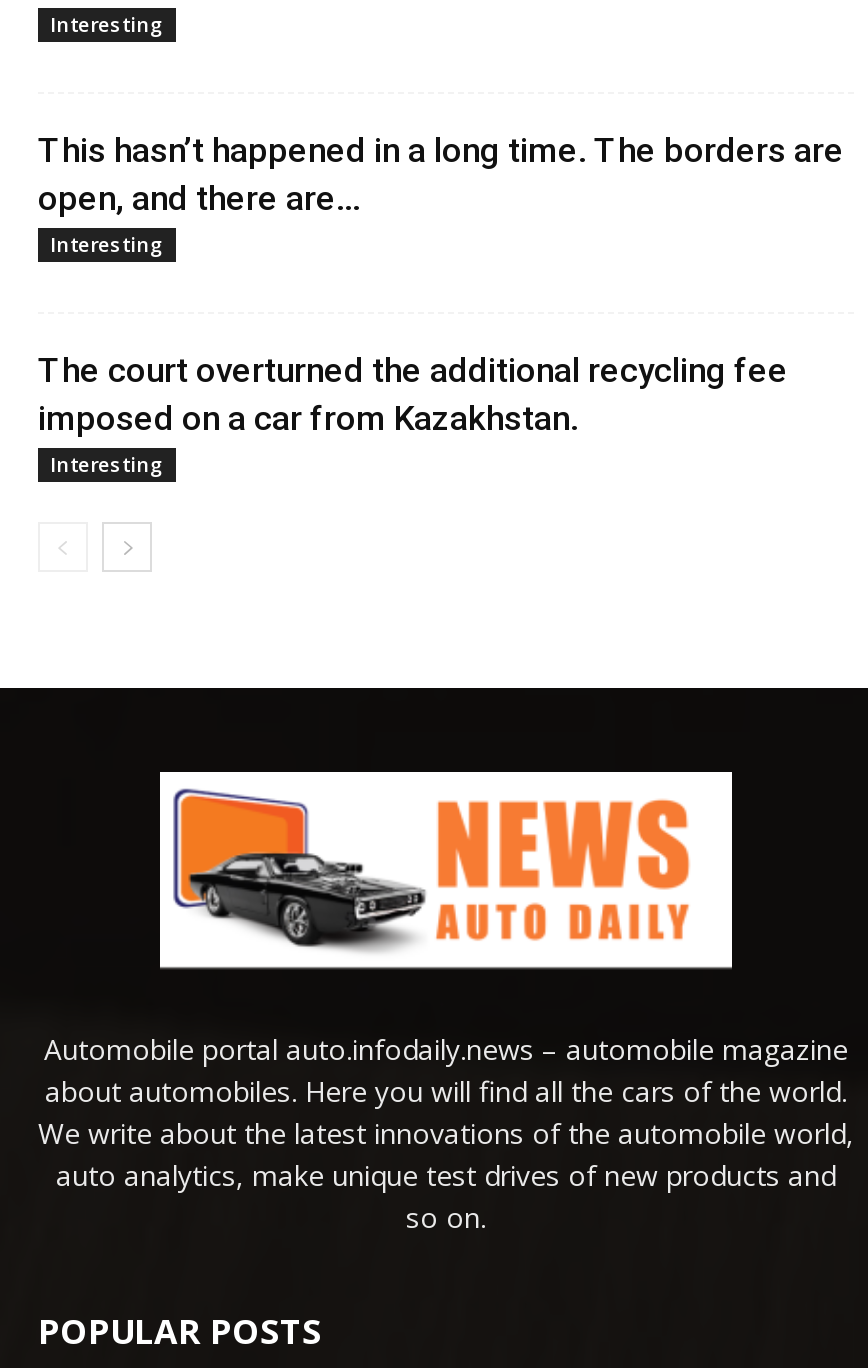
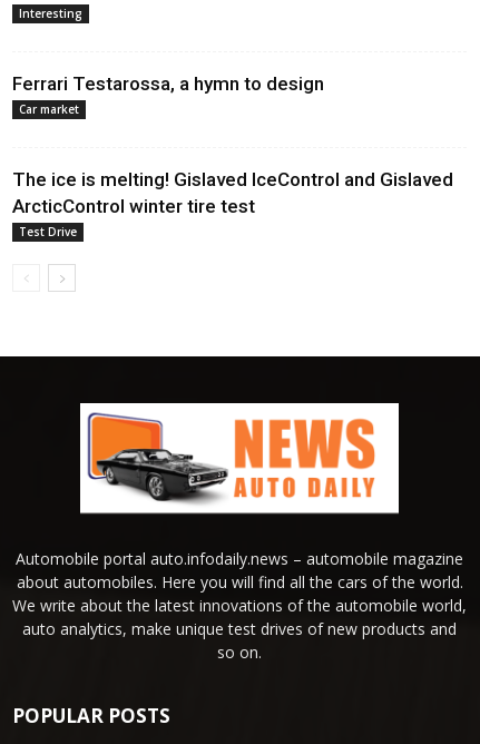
- This hasn’t happened in a long time. The borders are
- open, and there are...
- Interesting
+ Ferrari Testarossa, a hymn to design
+ Car market

- The court overturned the additional recycling fee
- imposed on a car from Kazakhstan.
- Interesting
+ The ice is melting! Gislaved IceControl and Gislaved
+ ArcticControl winter tire test
+ Test Drive
